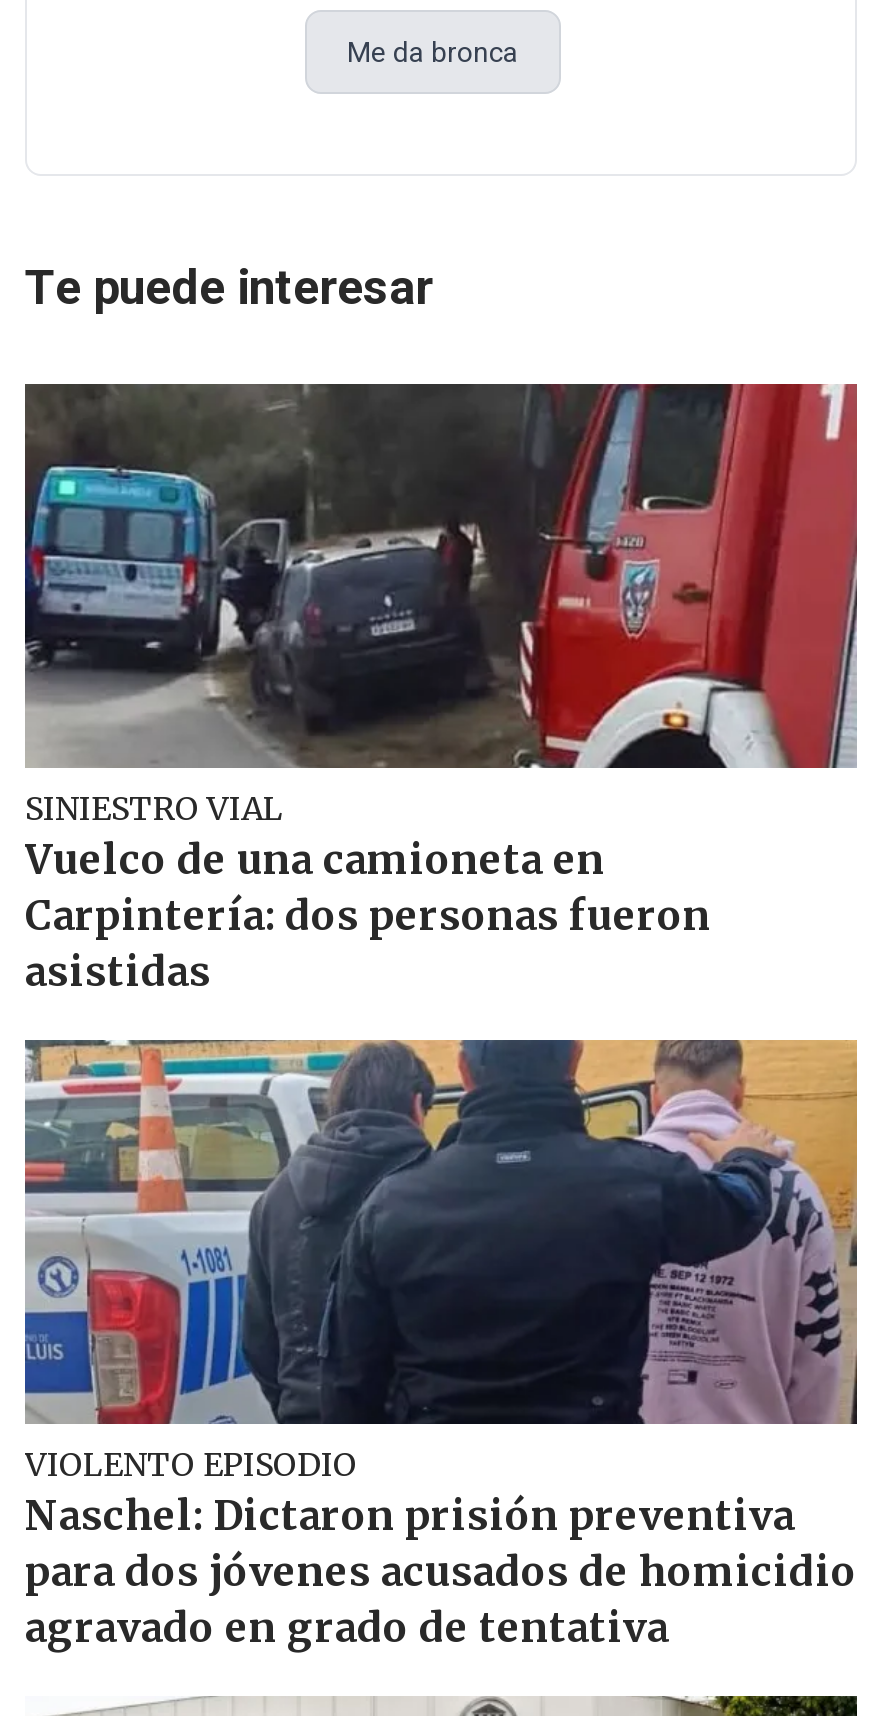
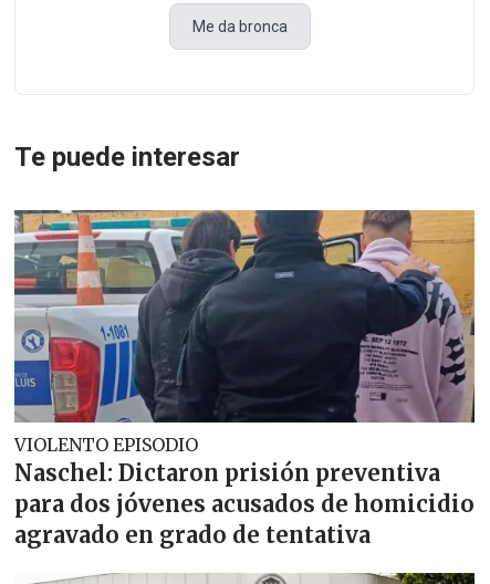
- [image]
- SINIESTRO VIAL
- Vuelco de una camioneta en
- Carpintería: dos personas fueron
- asistidas
